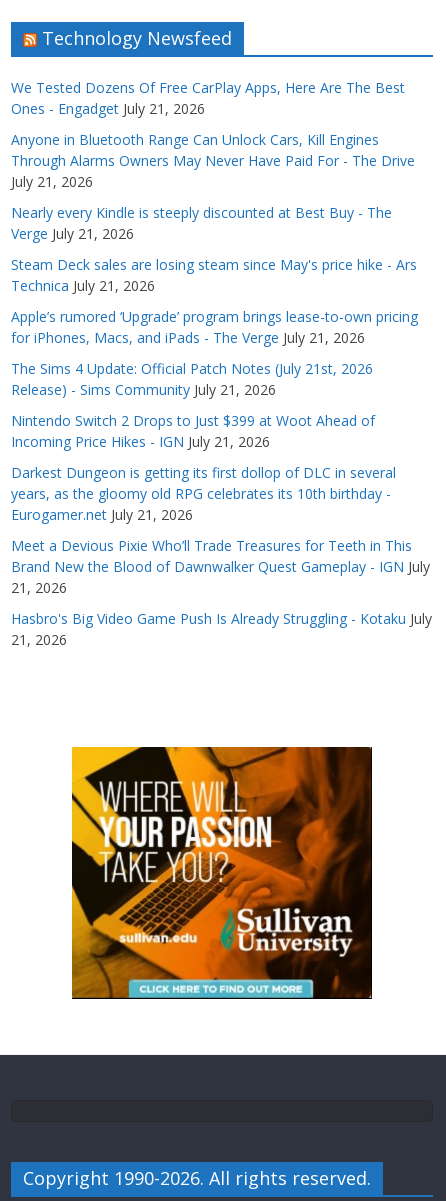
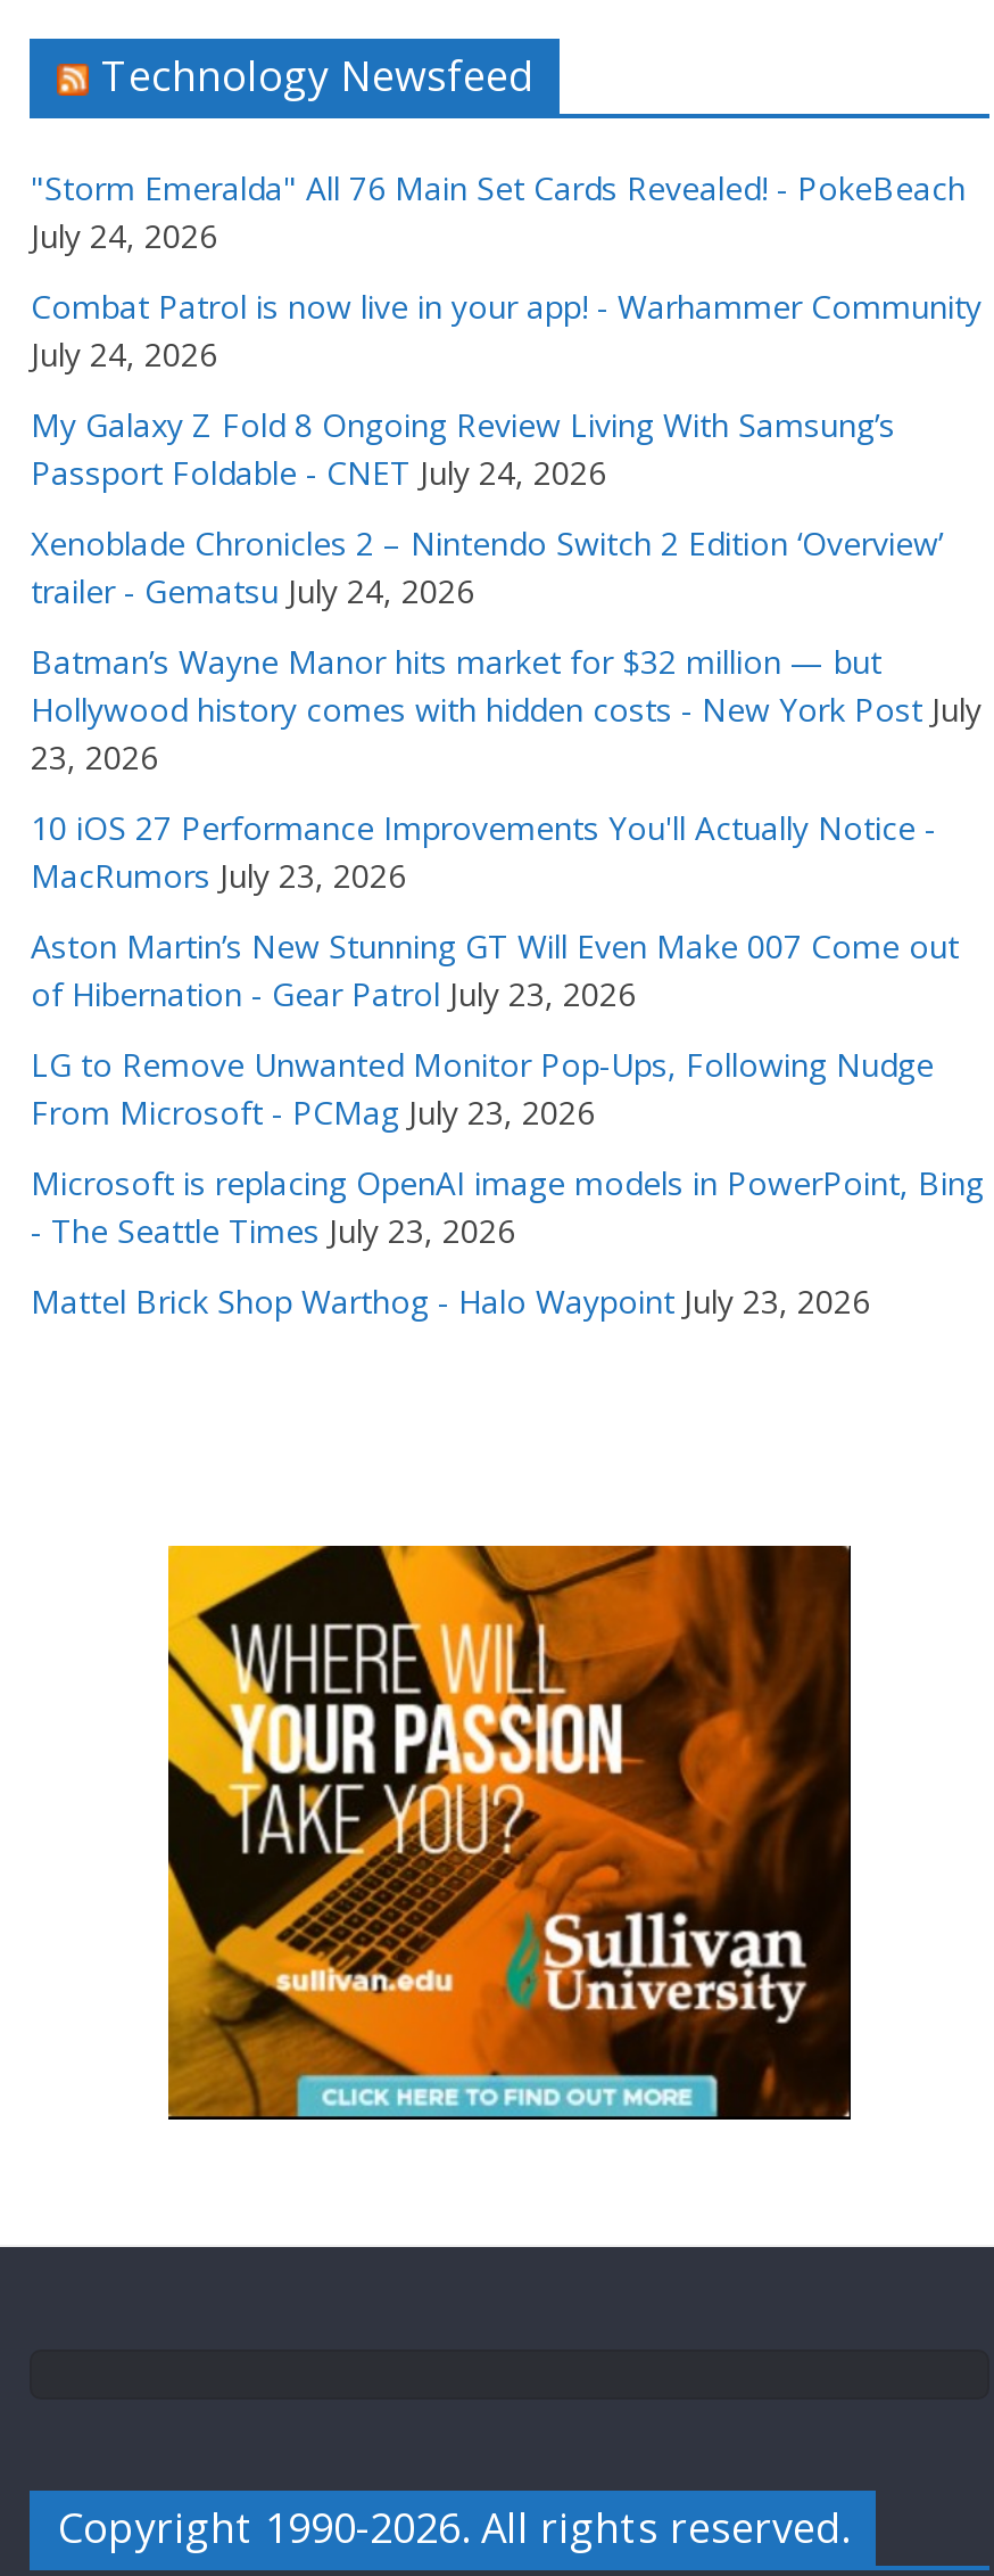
- We Tested Dozens Of Free CarPlay Apps, Here Are The Best
- Ones - Engadget July 21, 2026
+ "Storm Emeralda" All 76 Main Set Cards Revealed! - PokeBeach
+ July 24, 2026

- Anyone in Bluetooth Range Can Unlock Cars, Kill Engines
- Through Alarms Owners May Never Have Paid For - The Drive
- July 21, 2026
+ Combat Patrol is now live in your app! - Warhammer Community
+ July 24, 2026

- Nearly every Kindle is steeply discounted at Best Buy - The
- Verge July 21, 2026
+ My Galaxy Z Fold 8 Ongoing Review Living With Samsung’s
+ Passport Foldable - CNET July 24, 2026

- Steam Deck sales are losing steam since May's price hike - Ars
- Technica July 21, 2026
+ Xenoblade Chronicles 2 – Nintendo Switch 2 Edition ‘Overview’
+ trailer - Gematsu July 24, 2026

- Apple’s rumored ‘Upgrade’ program brings lease-to-own pricing
- for iPhones, Macs, and iPads - The Verge July 21, 2026
+ Batman’s Wayne Manor hits market for $32 million — but
+ Hollywood history comes with hidden costs - New York Post July
+ 23, 2026

- The Sims 4 Update: Official Patch Notes (July 21st, 2026
- Release) - Sims Community July 21, 2026
+ 10 iOS 27 Performance Improvements You'll Actually Notice -
+ MacRumors July 23, 2026

- Nintendo Switch 2 Drops to Just $399 at Woot Ahead of
- Incoming Price Hikes - IGN July 21, 2026
+ Aston Martin’s New Stunning GT Will Even Make 007 Come out
+ of Hibernation - Gear Patrol July 23, 2026

- Darkest Dungeon is getting its first dollop of DLC in several
- years, as the gloomy old RPG celebrates its 10th birthday -
- Eurogamer.net July 21, 2026
+ LG to Remove Unwanted Monitor Pop-Ups, Following Nudge
+ From Microsoft - PCMag July 23, 2026

- Meet a Devious Pixie Who’ll Trade Treasures for Teeth in This
- Brand New the Blood of Dawnwalker Quest Gameplay - IGN July
- 21, 2026
+ Microsoft is replacing OpenAI image models in PowerPoint, Bing
+ - The Seattle Times July 23, 2026

- Hasbro's Big Video Game Push Is Already Struggling - Kotaku July
- 21, 2026
+ Mattel Brick Shop Warthog - Halo Waypoint July 23, 2026
